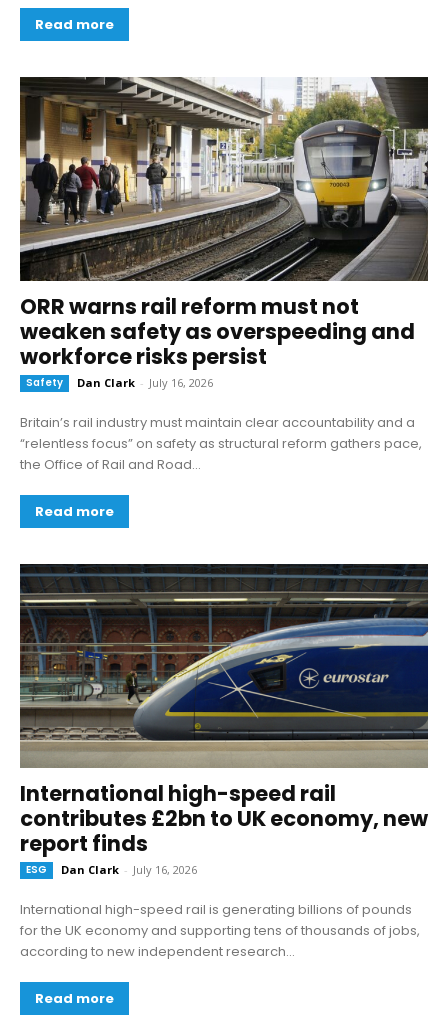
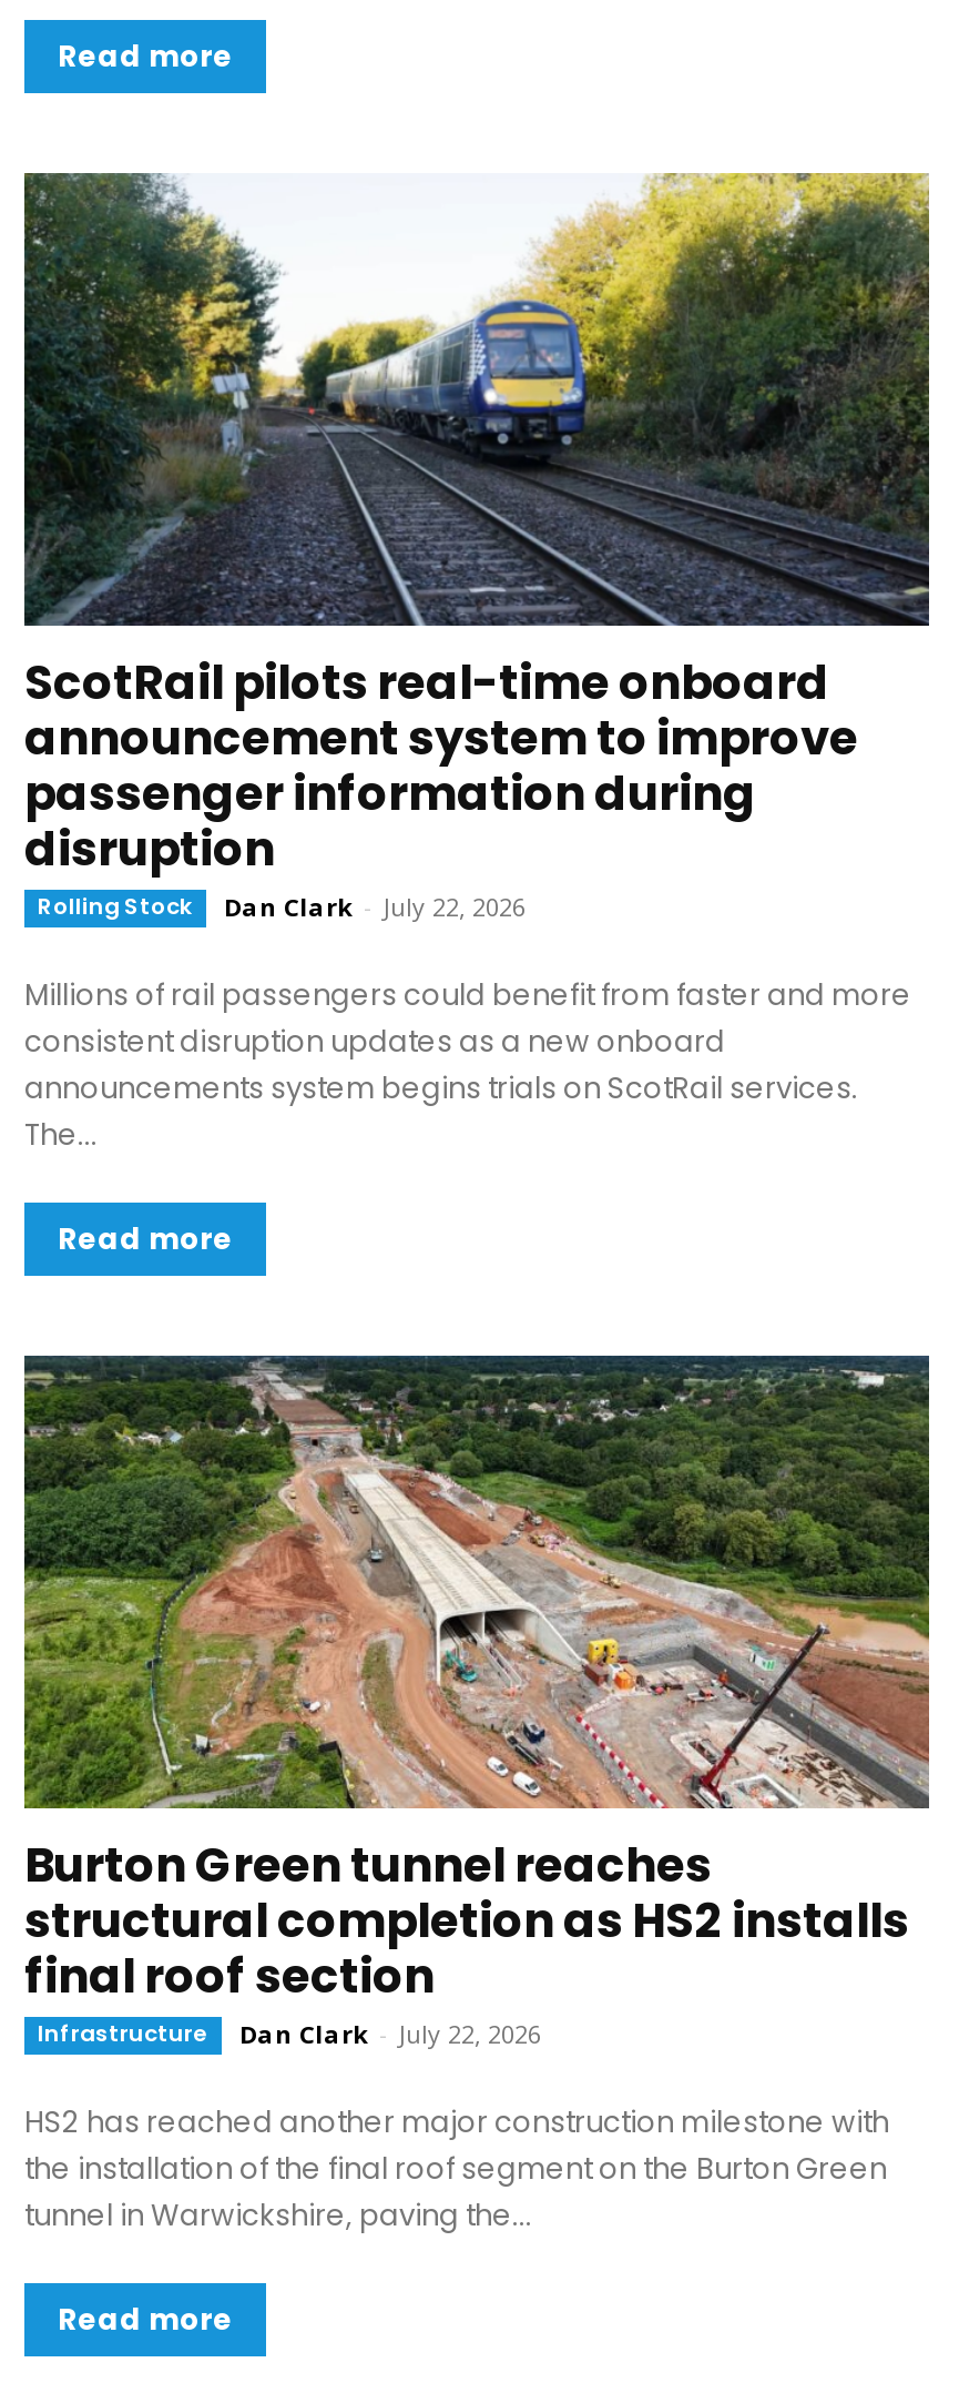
- [image]
- ORR warns rail reform must not
- weaken safety as overspeeding and
- workforce risks persist
- Safety
- Dan Clark - July 16, 2026
+ [image]
+ ScotRail pilots real-time onboard
+ announcement system to improve
+ passenger information during
+ disruption
+ Rolling Stock
+ Dan Clark - July 22, 2026

- Britain’s rail industry must maintain clear accountability and a
- “relentless focus” on safety as structural reform gathers pace,
- the Office of Rail and Road...
+ Millions of rail passengers could benefit from faster and more
+ consistent disruption updates as a new onboard
+ announcements system begins trials on ScotRail services.
+ The...

- [image]
- International high-speed rail
- contributes £2bn to UK economy, new
- report finds
- ESG
- Dan Clark - July 16, 2026
+ [image]
+ Burton Green tunnel reaches
+ structural completion as HS2 installs
+ final roof section
+ Infrastructure
+ Dan Clark - July 22, 2026

- International high-speed rail is generating billions of pounds
- for the UK economy and supporting tens of thousands of jobs,
- according to new independent research...
+ HS2 has reached another major construction milestone with
+ the installation of the final roof segment on the Burton Green
+ tunnel in Warwickshire, paving the...
